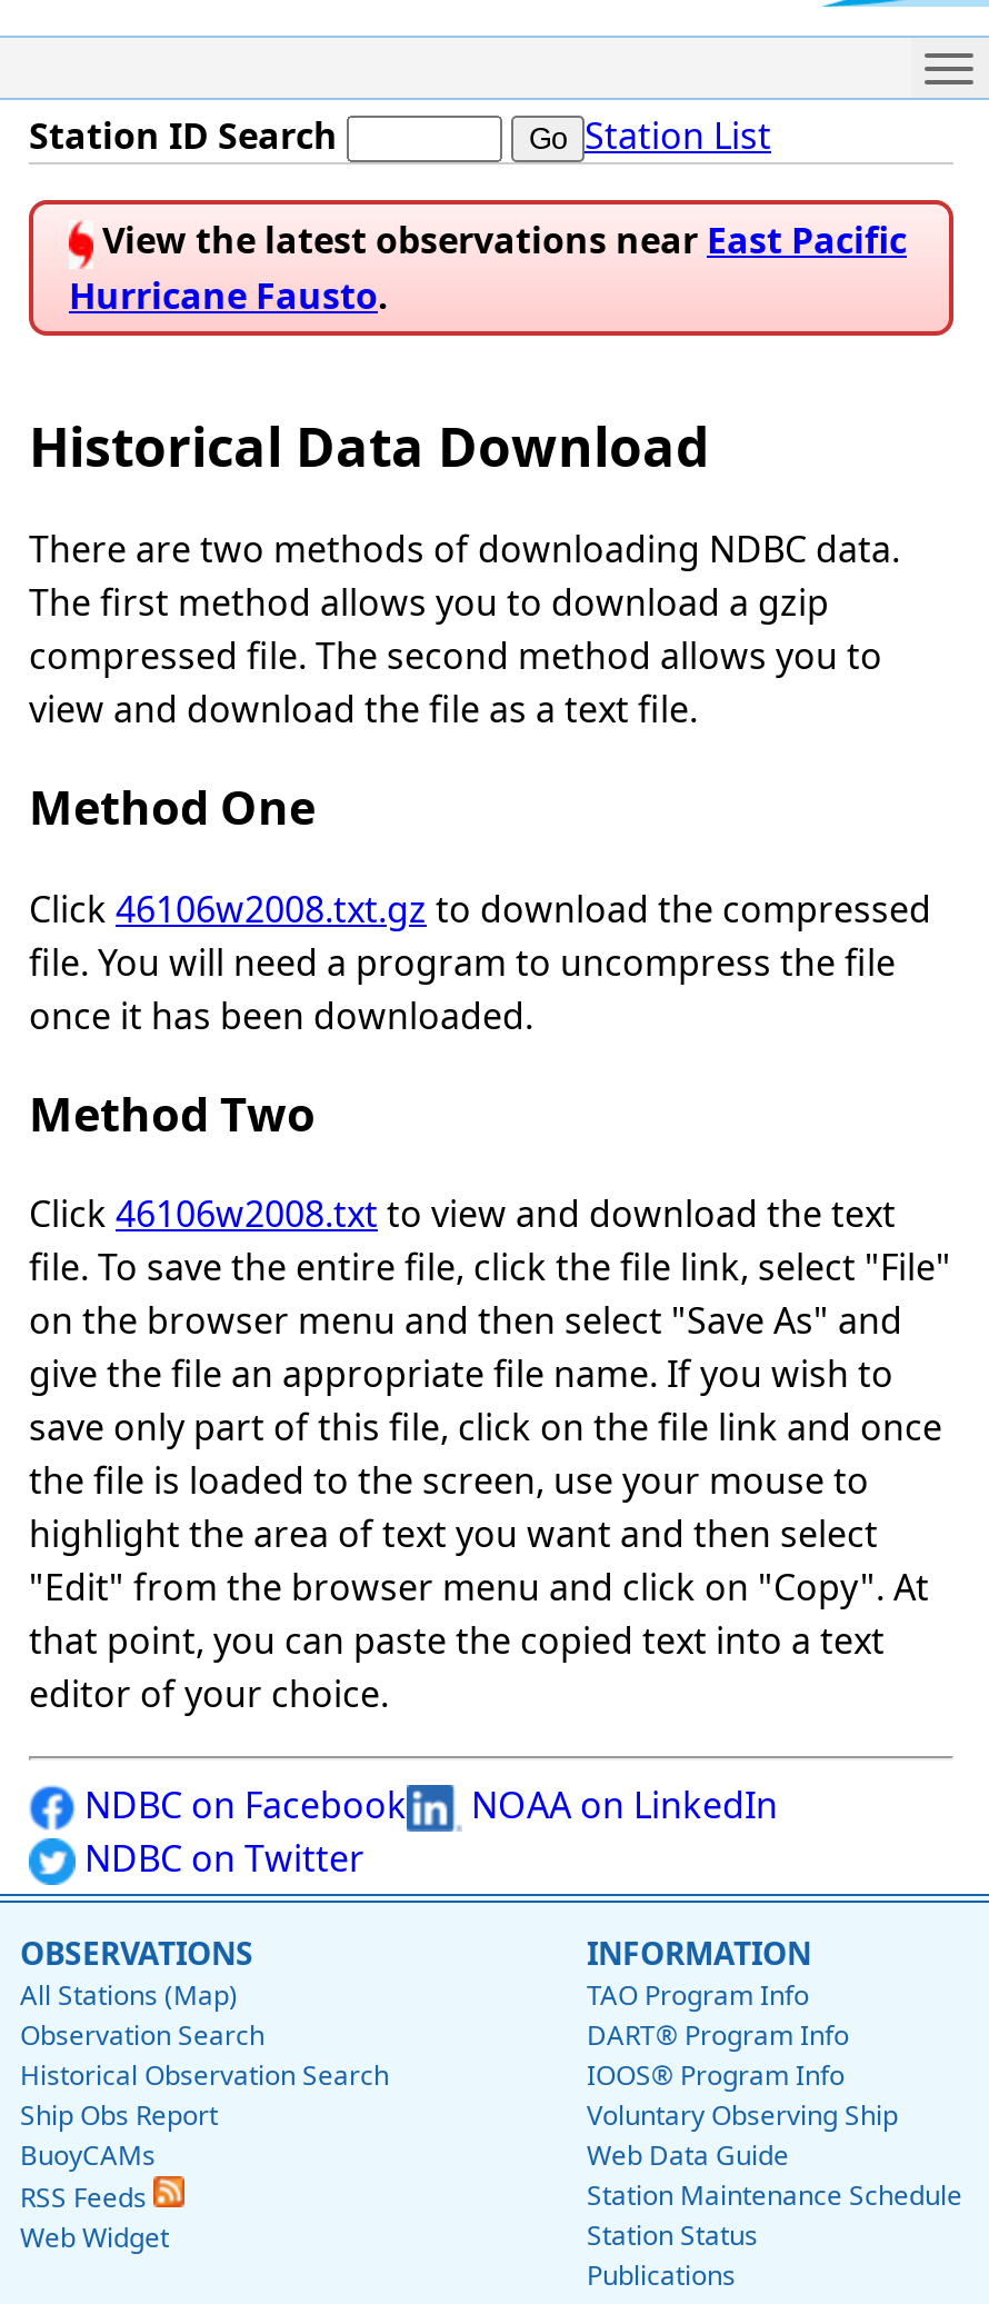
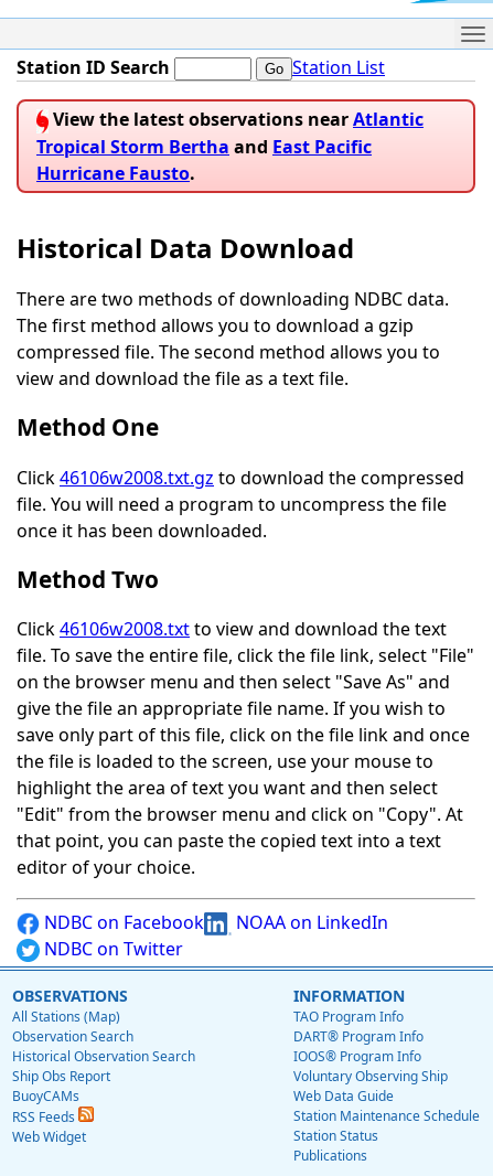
- View the latest observations near East Pacific
+ View the latest observations near Atlantic
+ Tropical Storm Bertha and East Pacific
